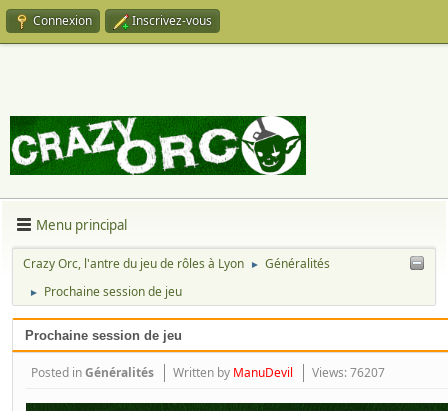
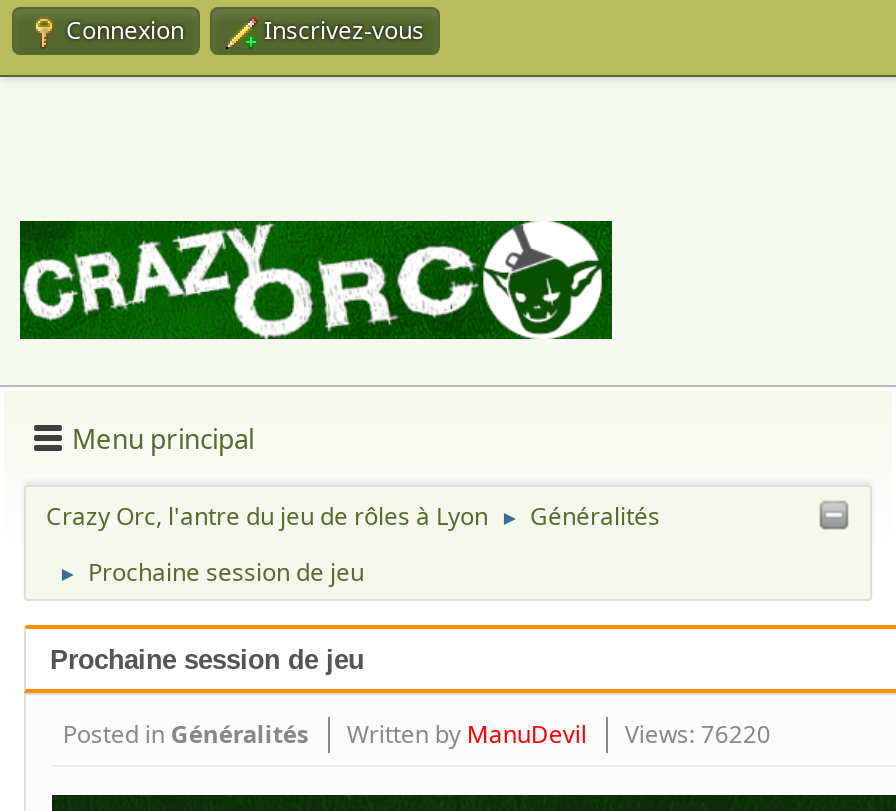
- Posted in Généralités Written by ManuDevil Views: 76207
+ Posted in Généralités Written by ManuDevil Views: 76220
